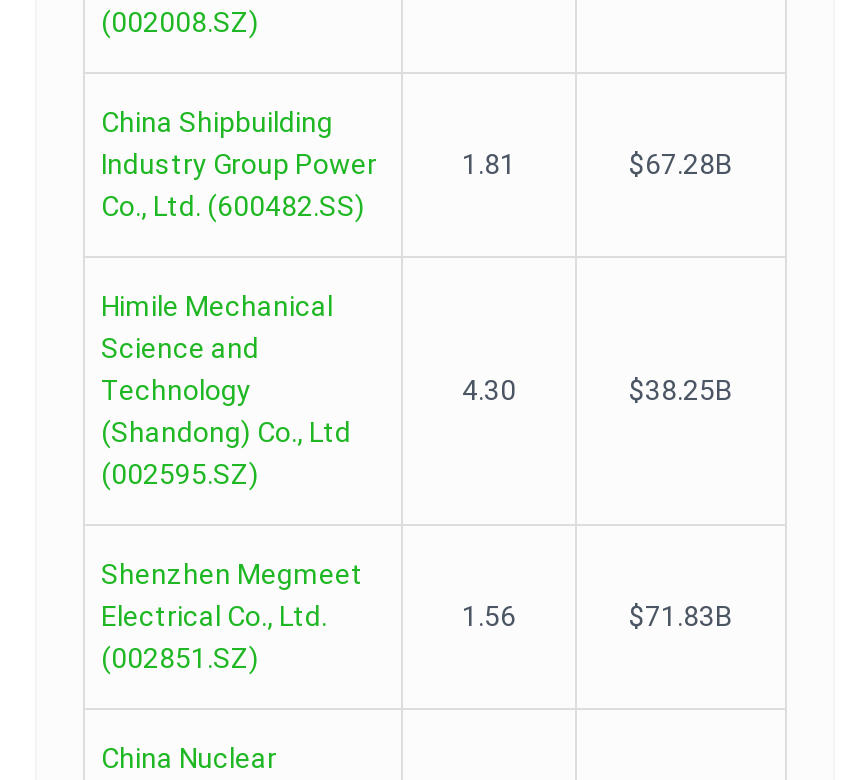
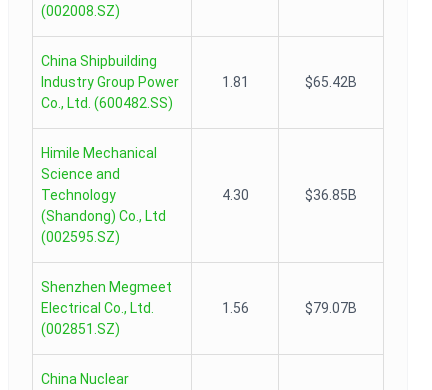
- $67.28B
+ $65.42B

- $38.25B
+ $36.85B

- $71.83B
+ $79.07B
